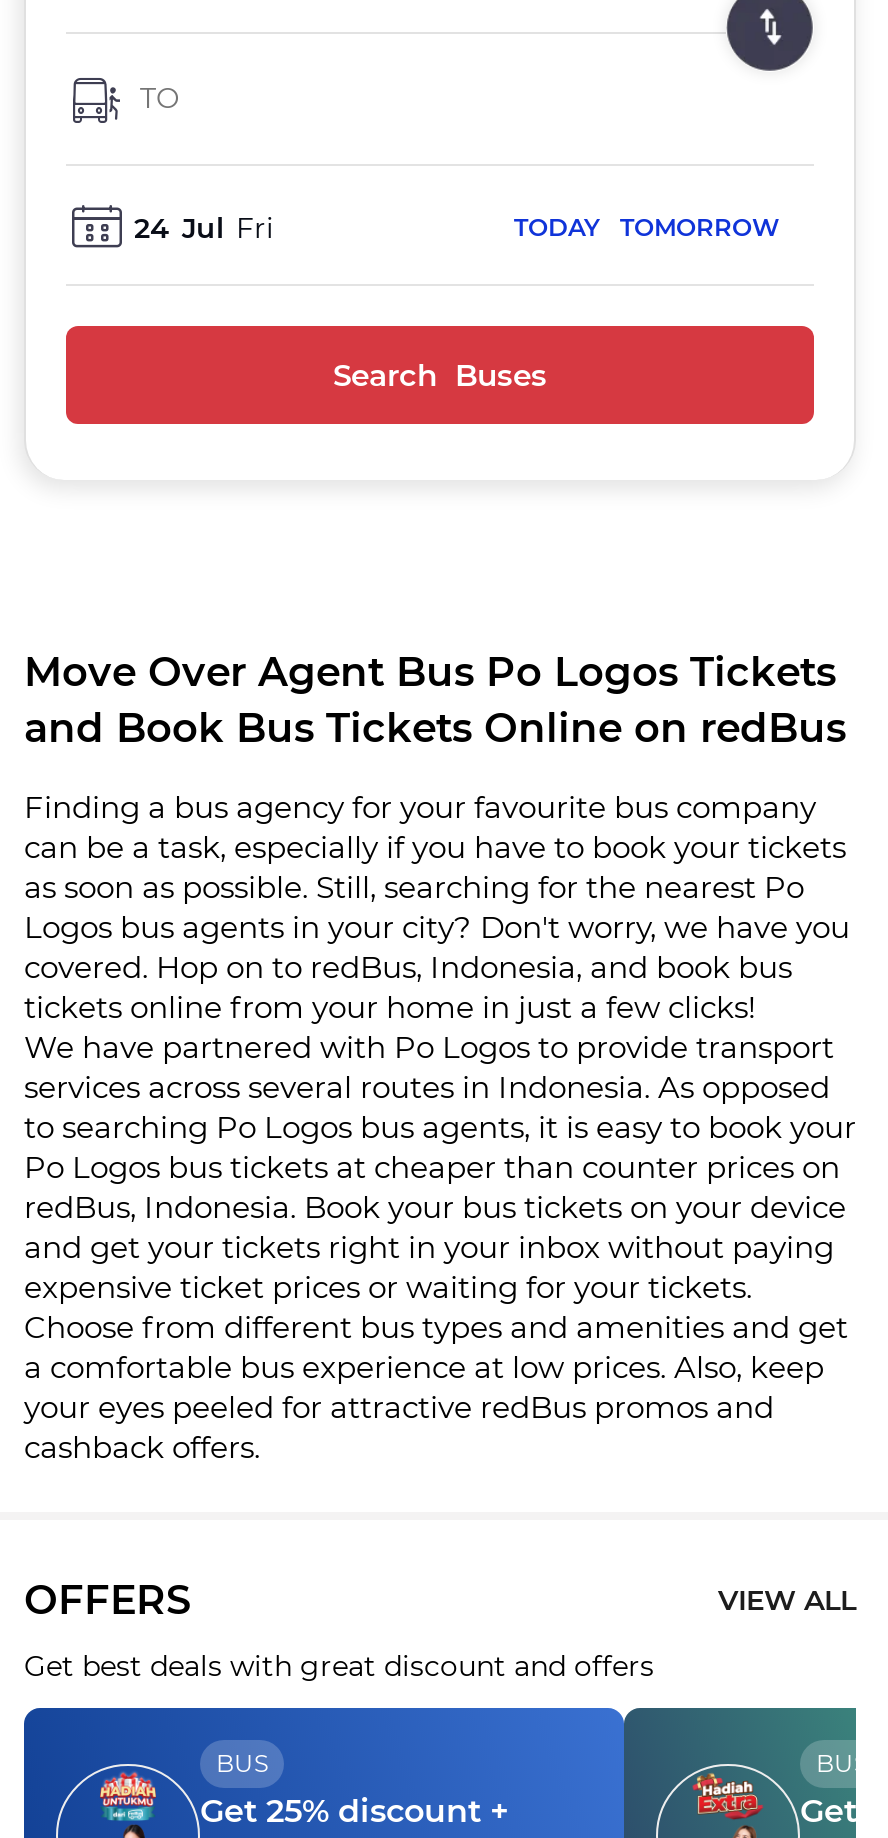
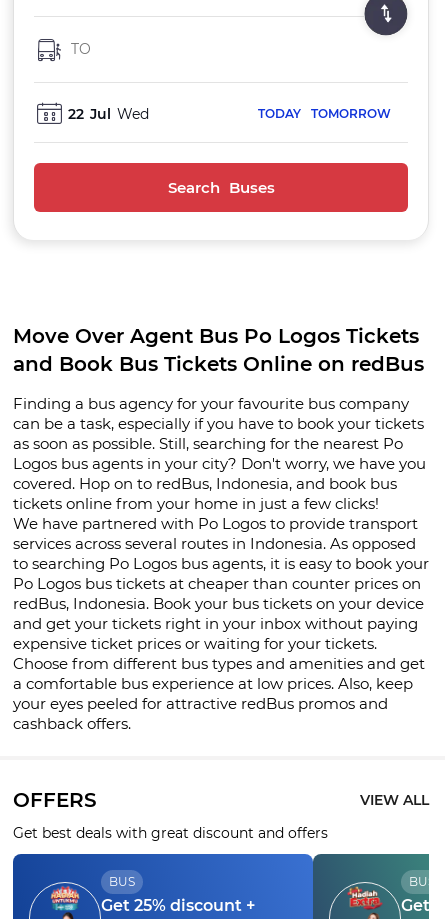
- 24 Jul Fri
+ 22 Jul Wed
